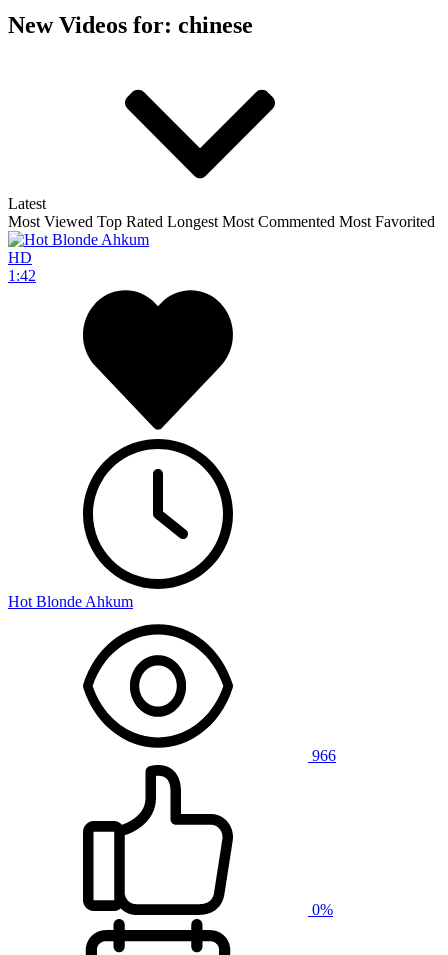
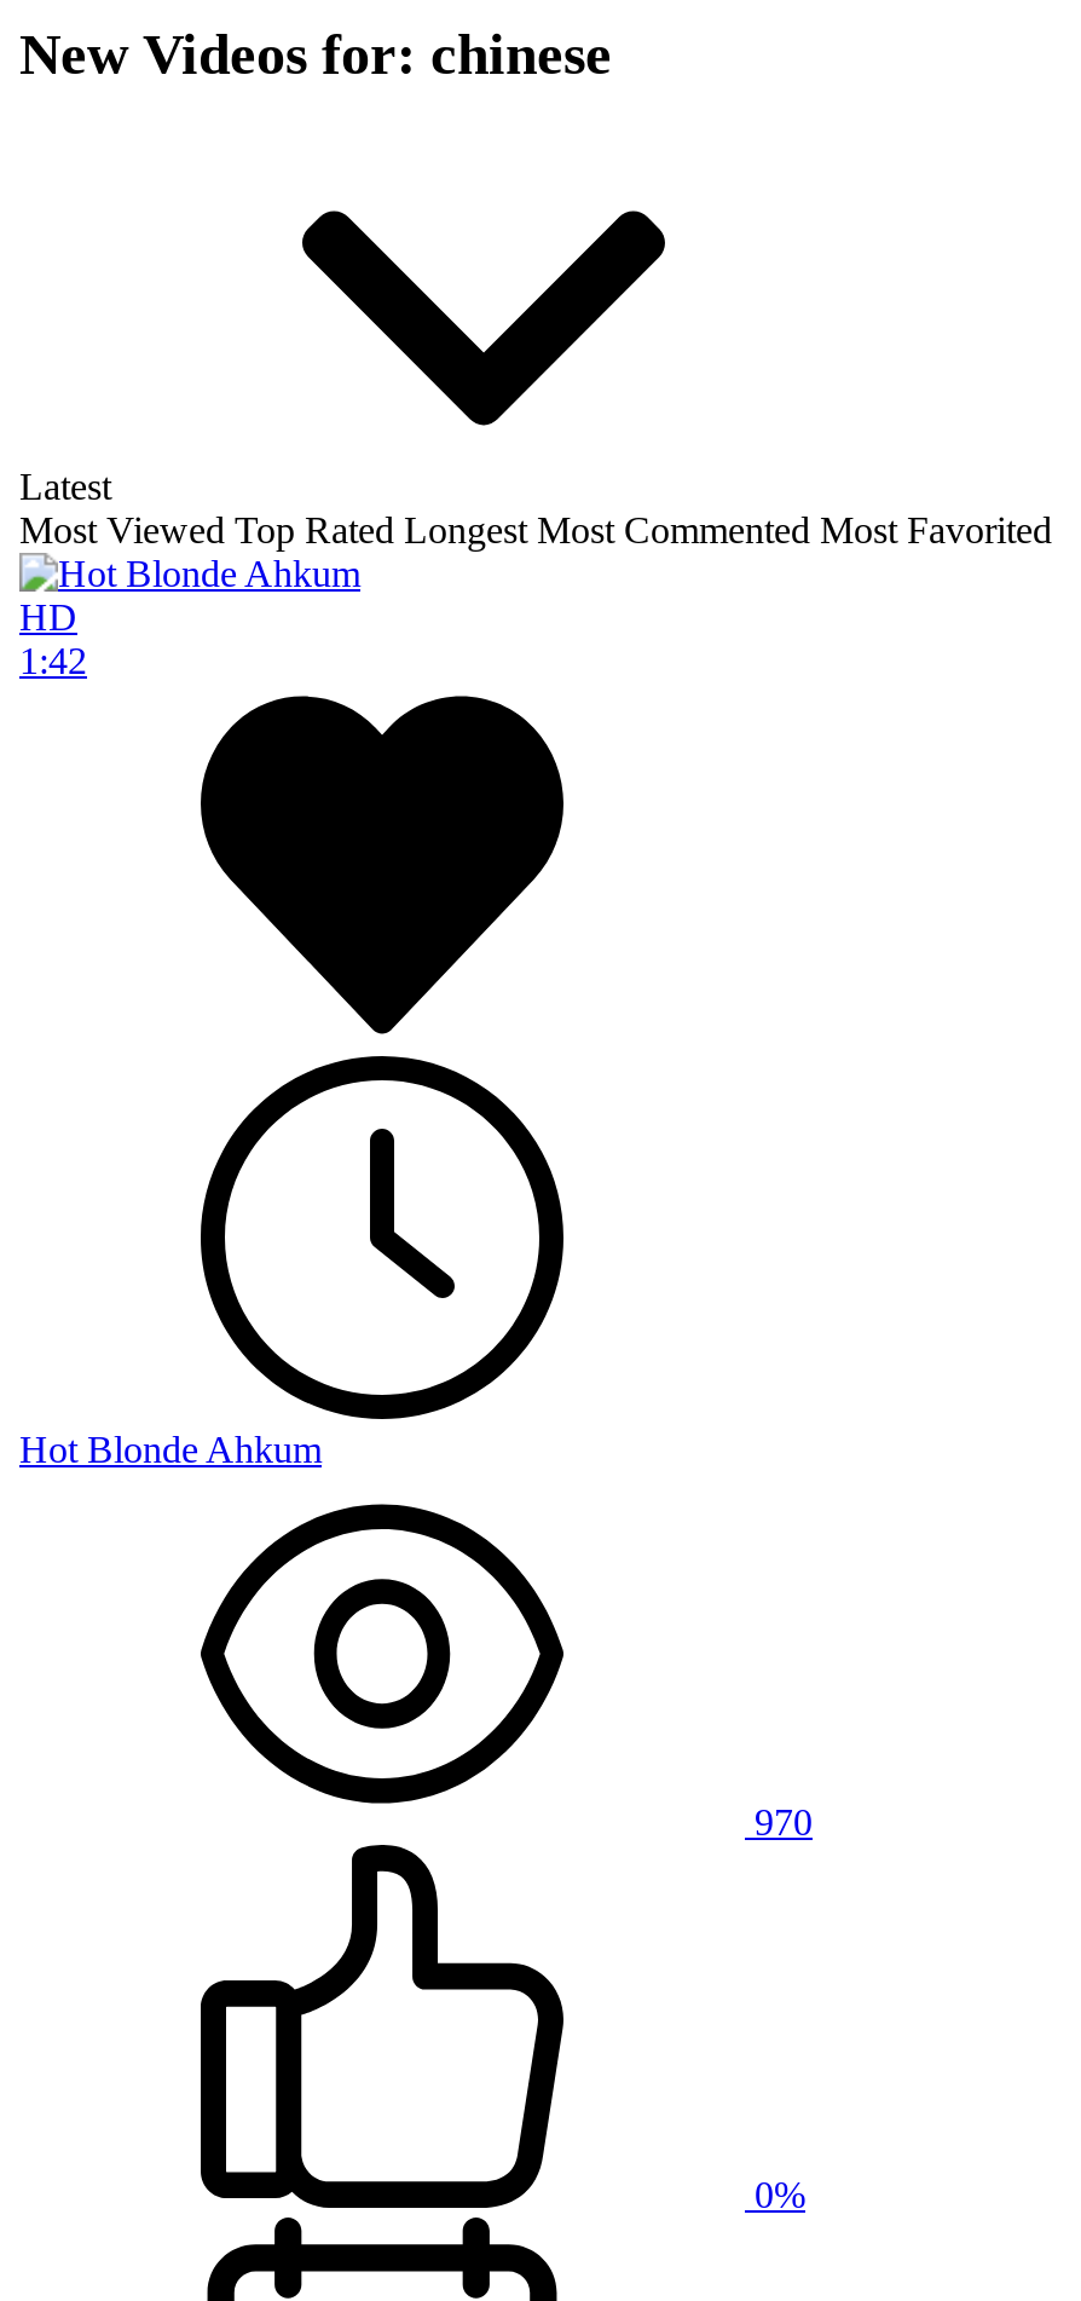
- 966
+ 970
